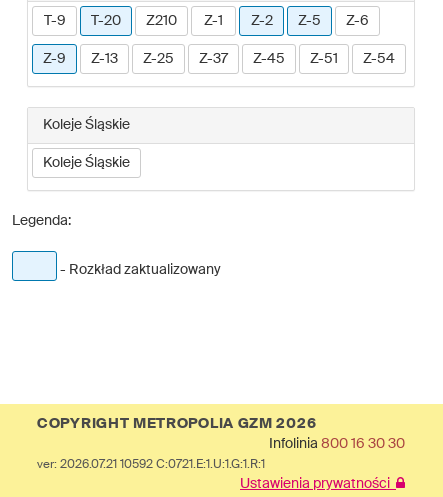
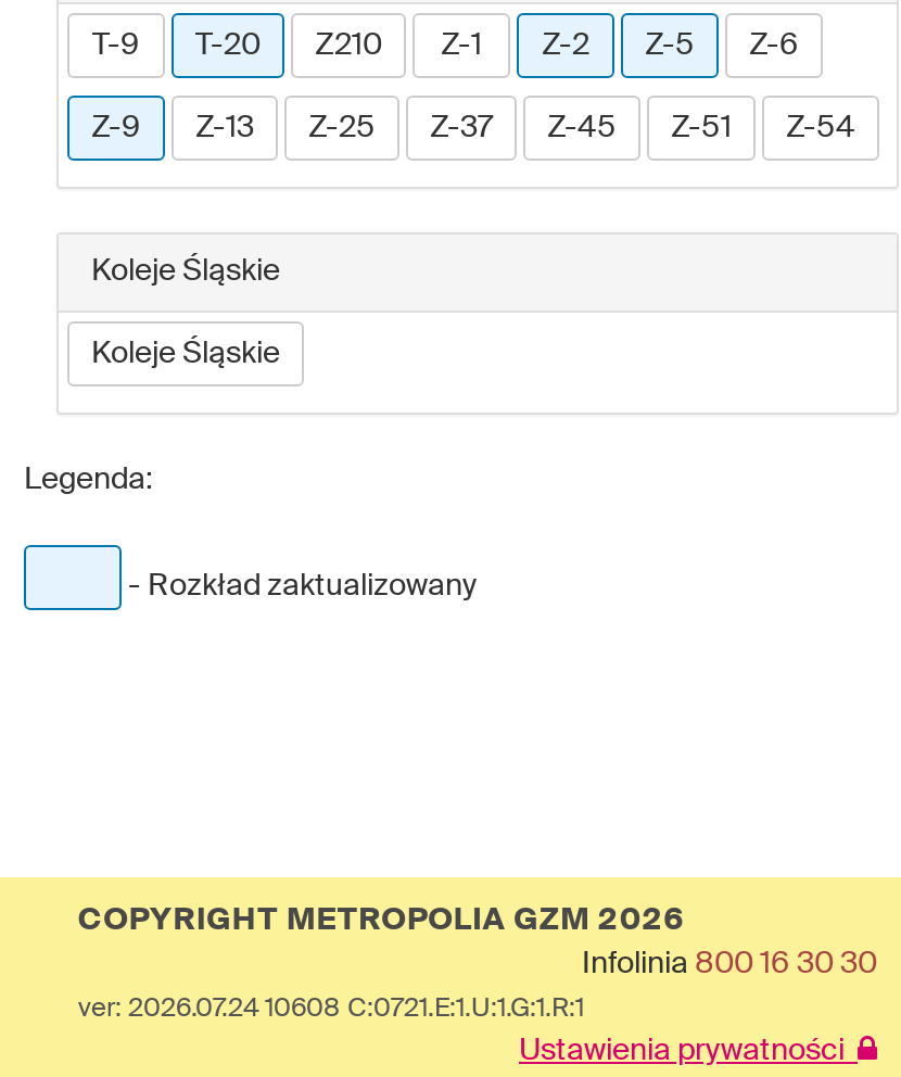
- ver: 2026.07.21 10592 C:0721.E:1.U:1.G:1.R:1
+ ver: 2026.07.24 10608 C:0721.E:1.U:1.G:1.R:1
